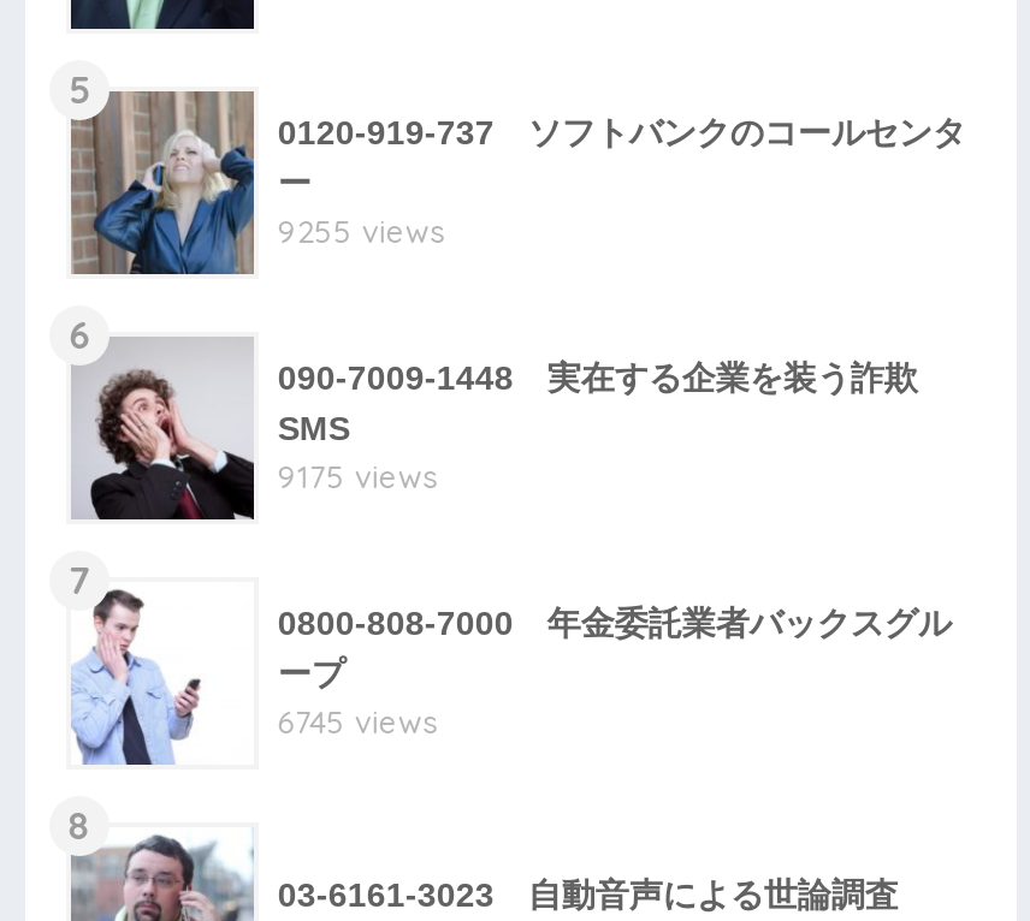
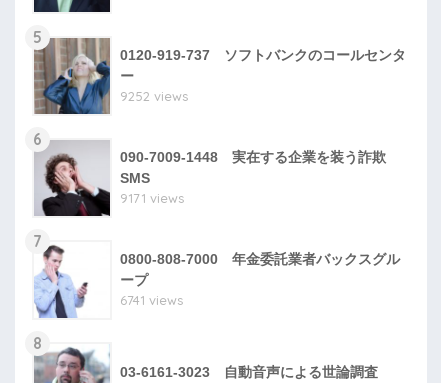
- 9255 views
+ 9252 views

- 9175 views
+ 9171 views

- 6745 views
+ 6741 views
